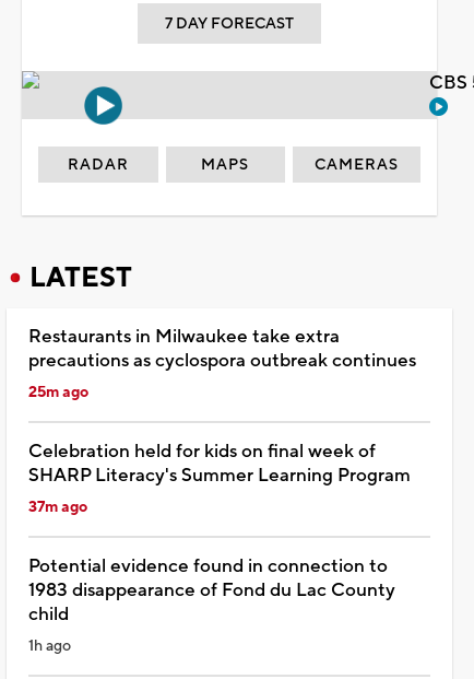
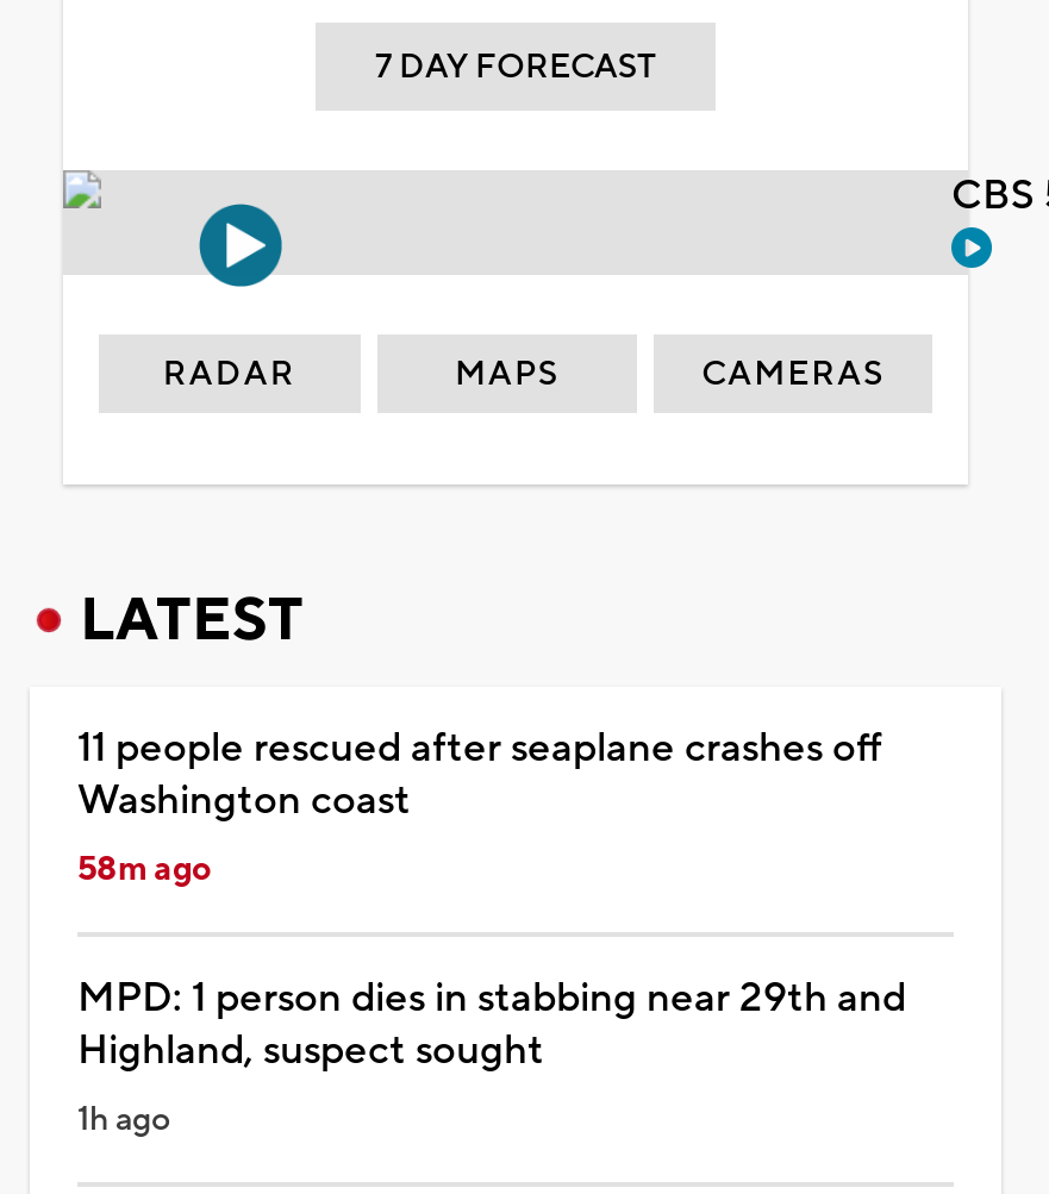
- Restaurants in Milwaukee take extra
- precautions as cyclospora outbreak continues
- 25m ago
- Celebration held for kids on final week of
- SHARP Literacy's Summer Learning Program
- 37m ago
- Potential evidence found in connection to
- 1983 disappearance of Fond du Lac County
- child
+ 11 people rescued after seaplane crashes off
+ Washington coast
+ 58m ago
+ MPD: 1 person dies in stabbing near 29th and
+ Highland, suspect sought
